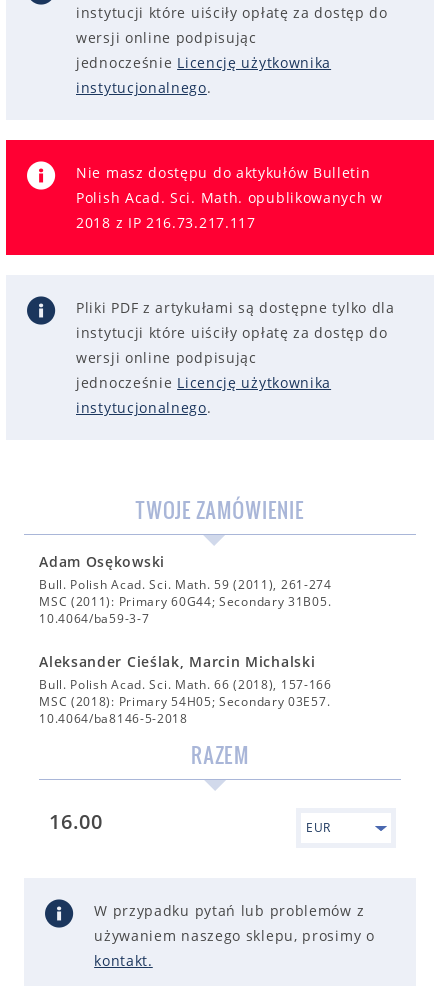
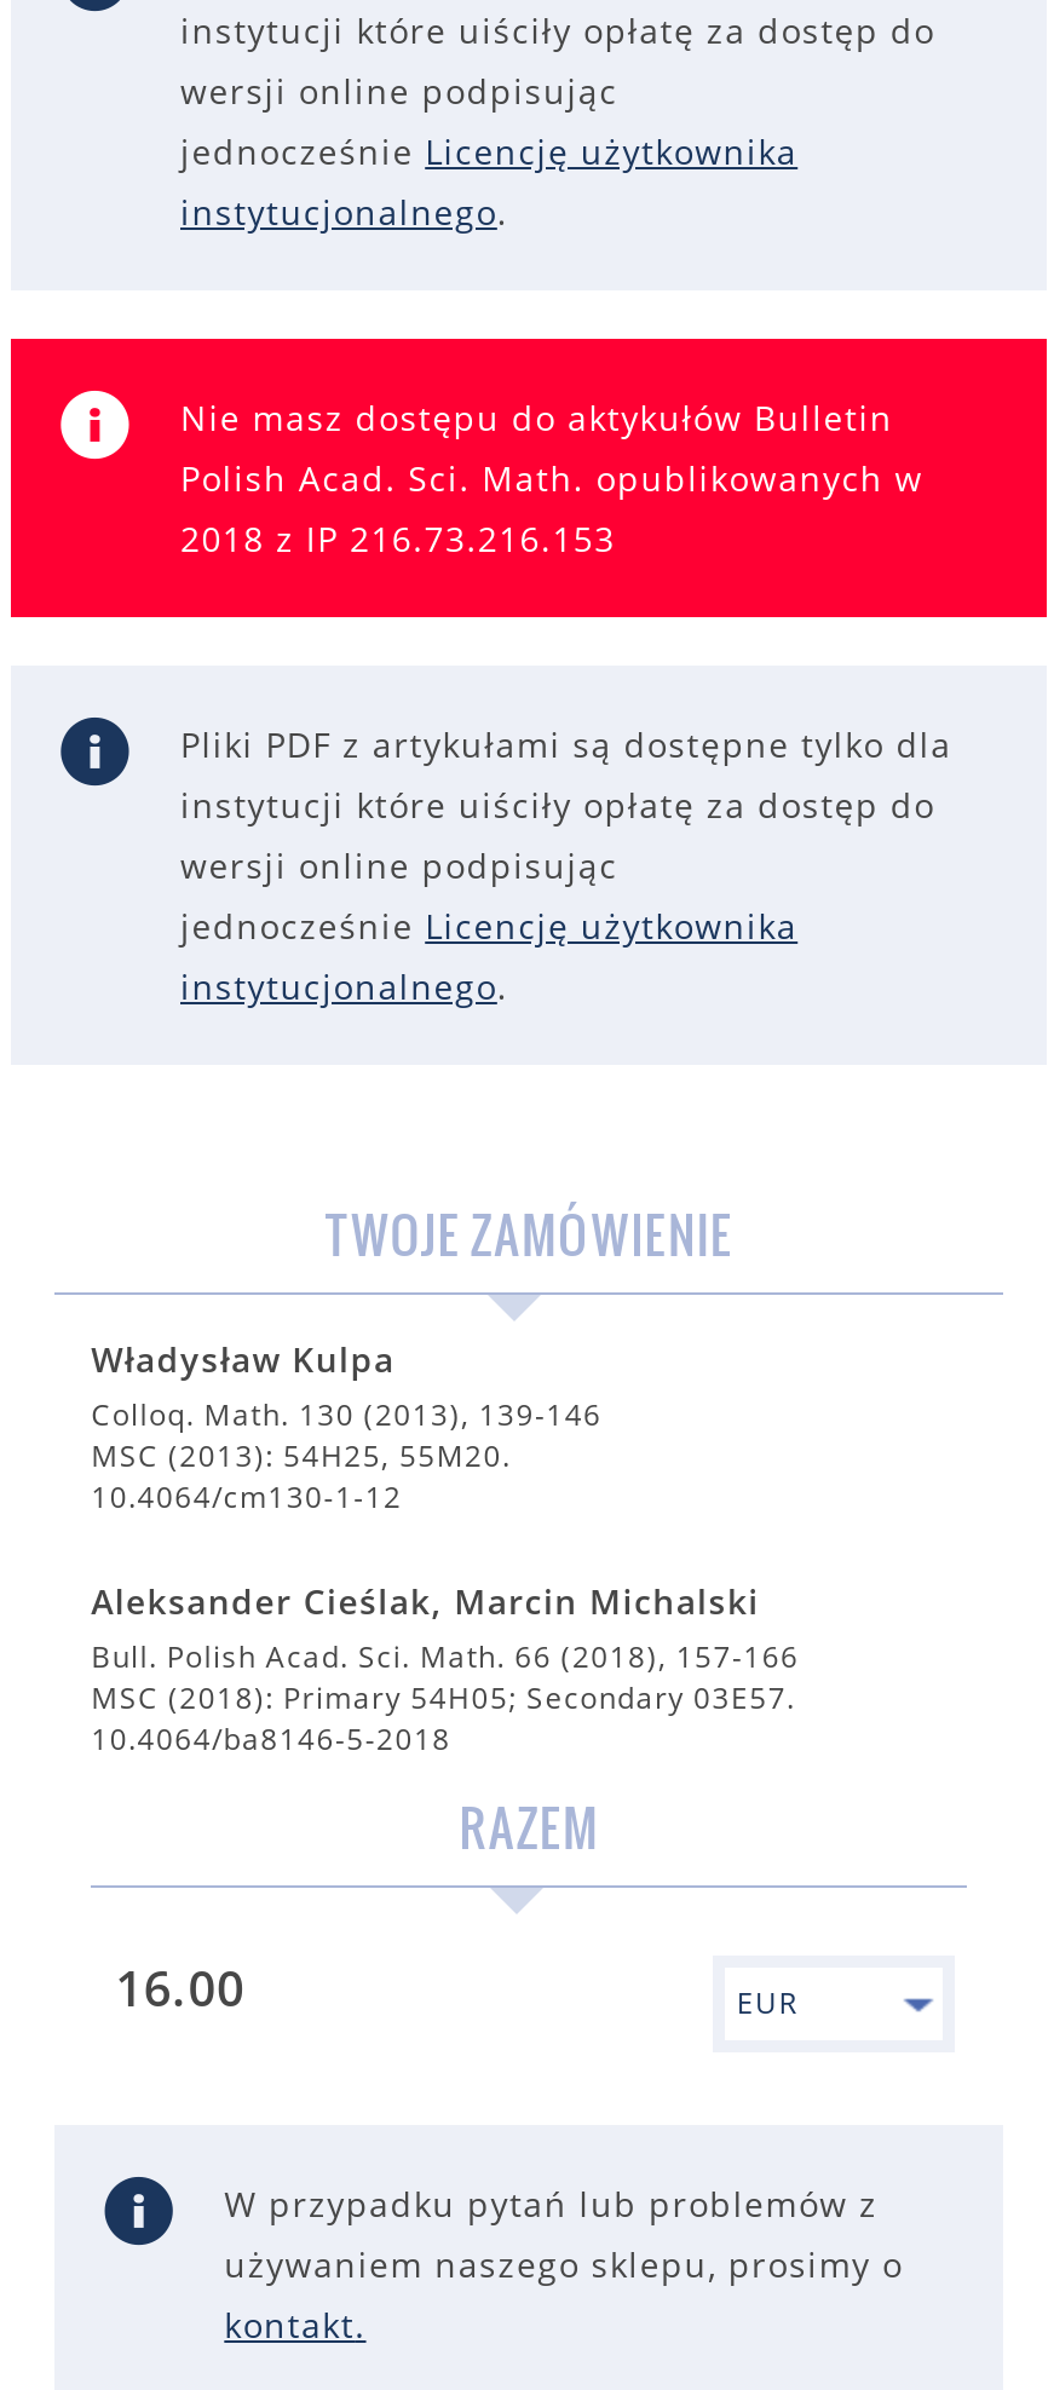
- 2018 z IP 216.73.217.117
+ 2018 z IP 216.73.216.153

- Adam Osękowski
- Bull. Polish Acad. Sci. Math. 59 (2011), 261-274
- MSC (2011): Primary 60G44; Secondary 31B05.
- 10.4064/ba59-3-7
+ Władysław Kulpa
+ Colloq. Math. 130 (2013), 139-146
+ MSC (2013): 54H25, 55M20.
+ 10.4064/cm130-1-12
